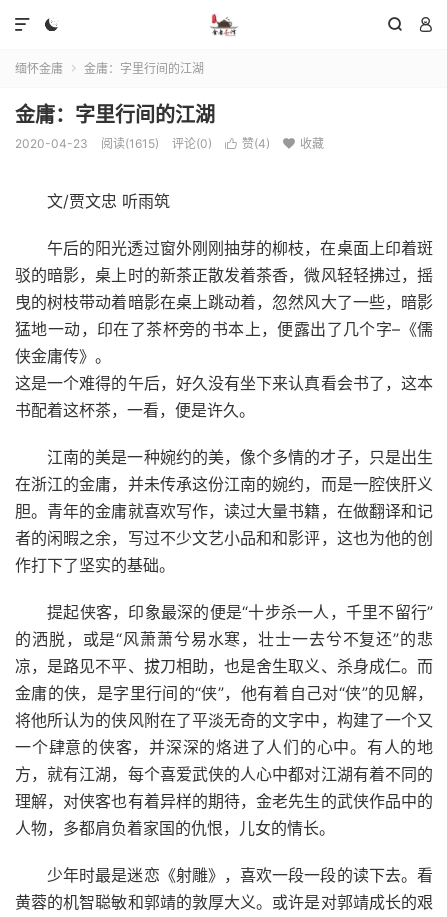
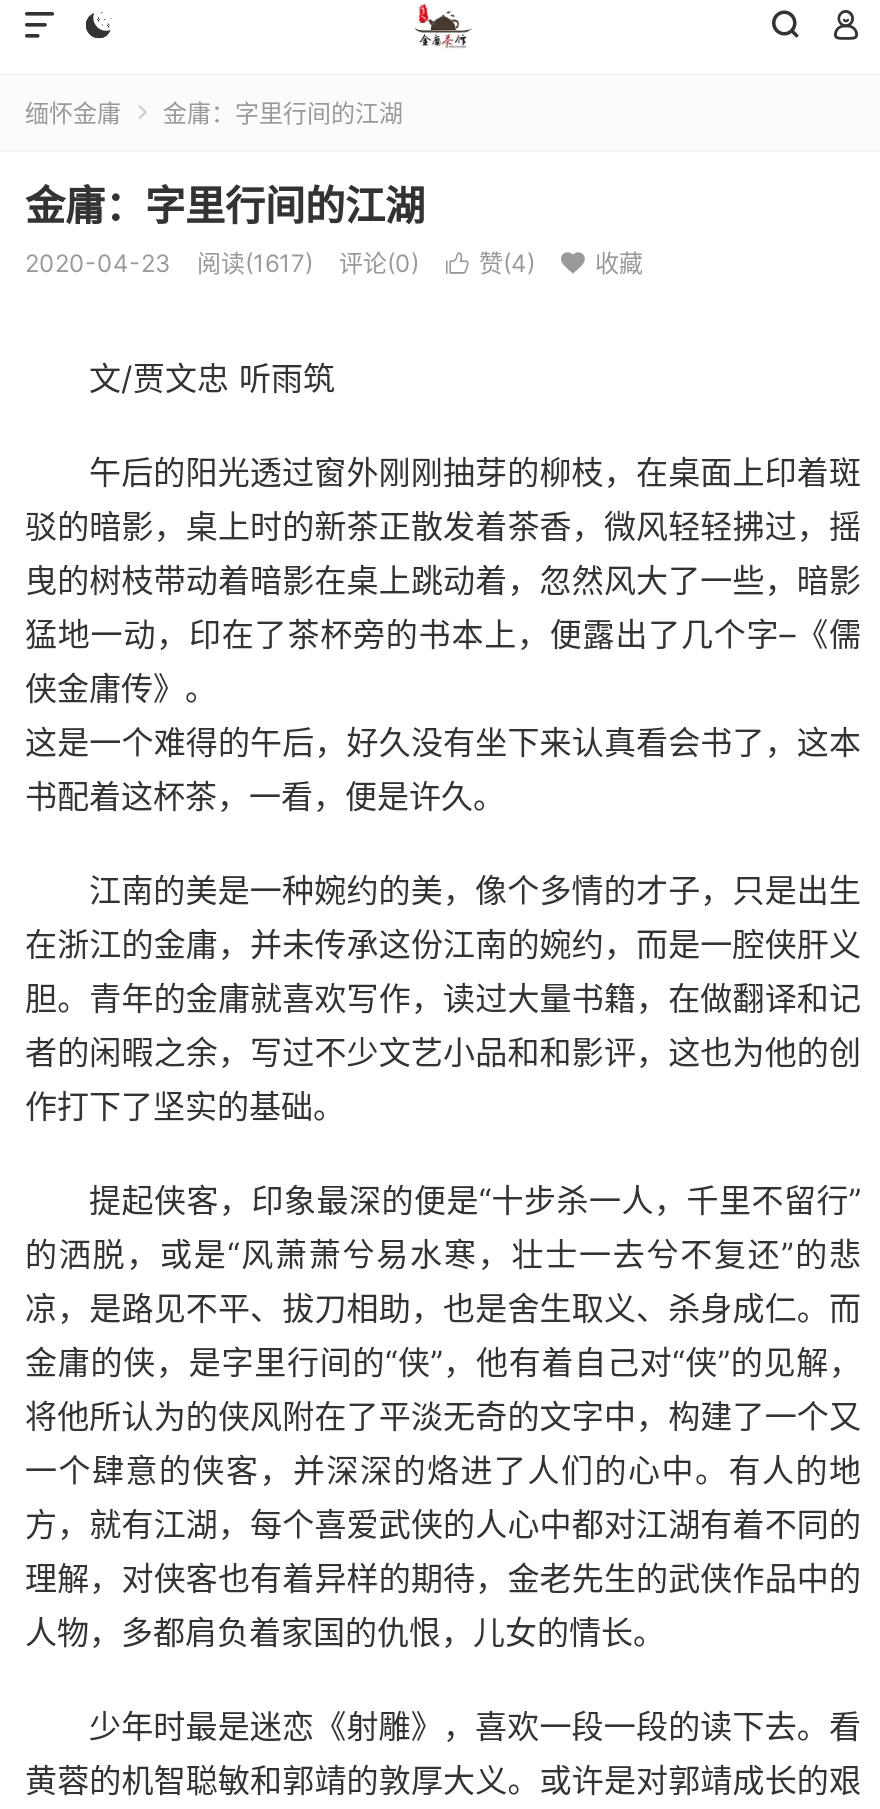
- 阅读(1615)
+ 阅读(1617)
